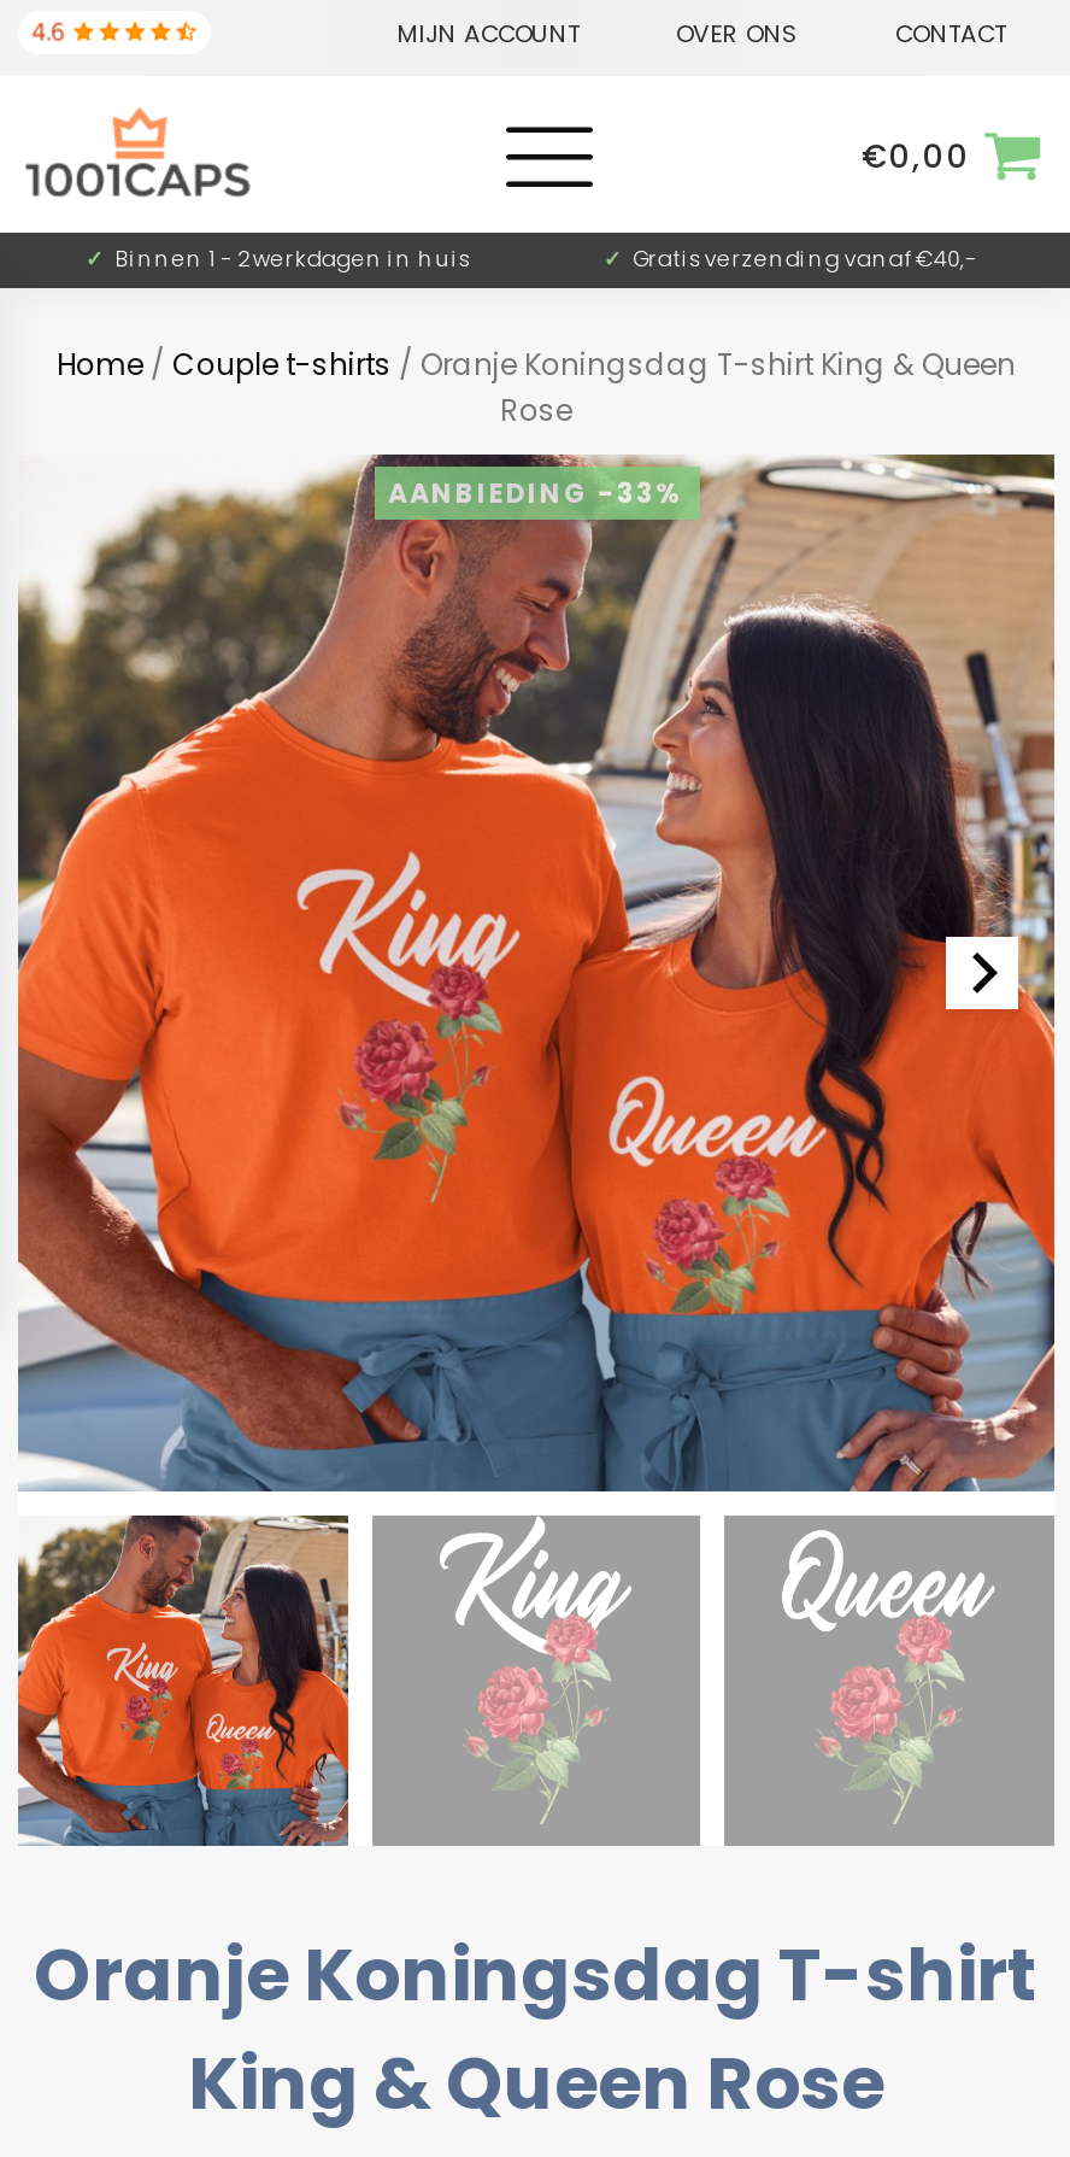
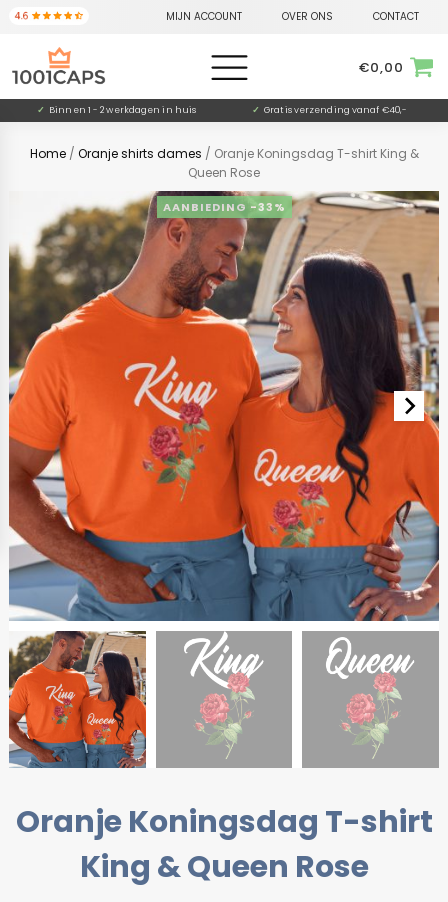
- Home / Couple t-shirts / Oranje Koningsdag T-shirt King & Queen
- Rose
+ Home / Oranje shirts dames / Oranje Koningsdag T-shirt King &
+ Queen Rose
